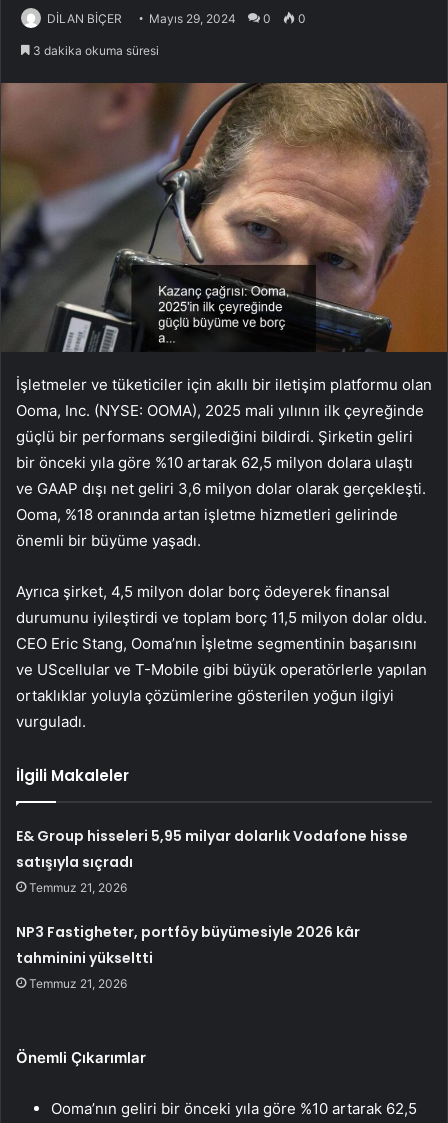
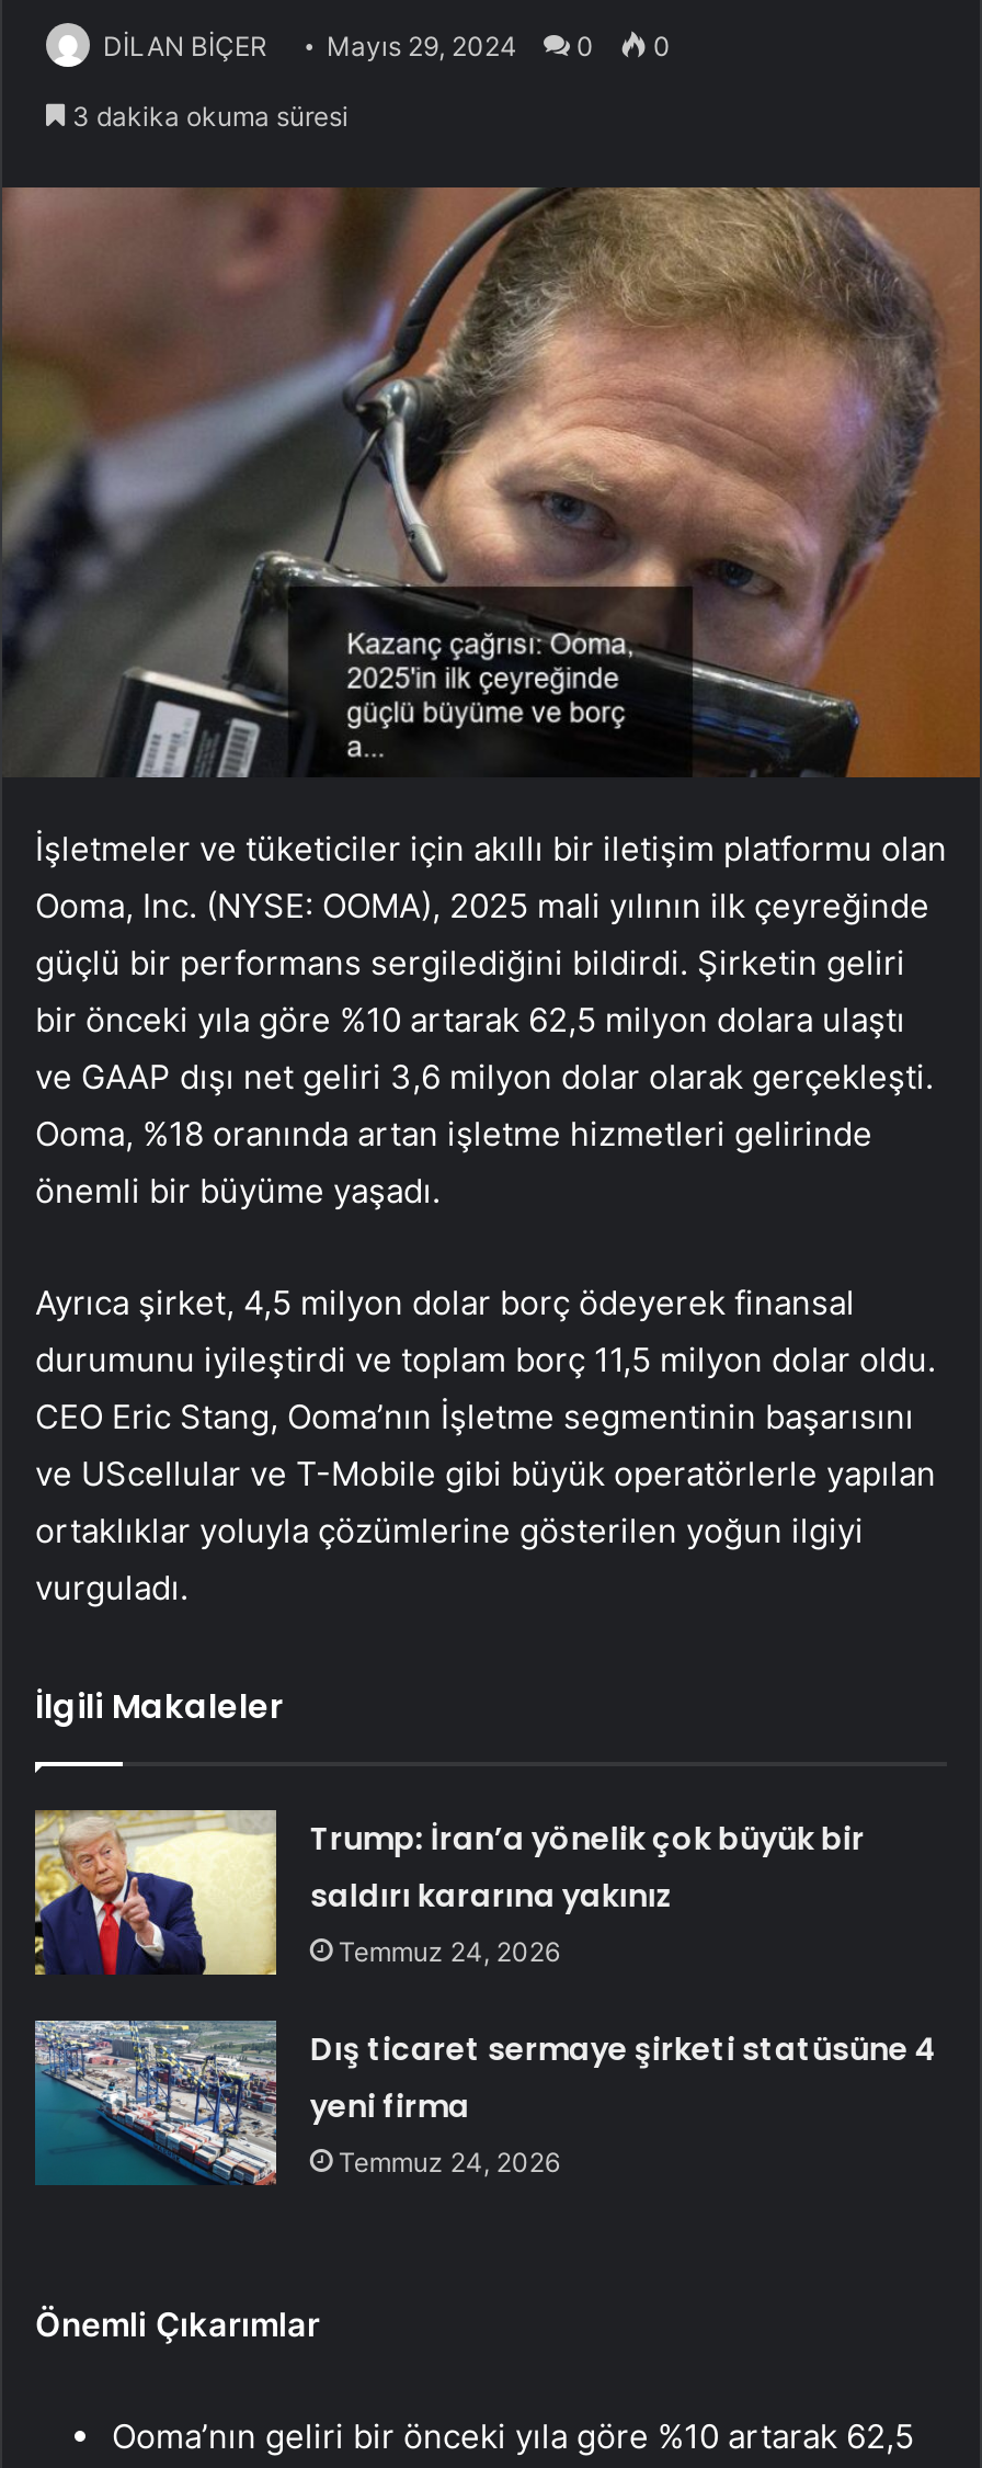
- E& Group hisseleri 5,95 milyar dolarlık Vodafone hisse
- satışıyla sıçradı
- Temmuz 21, 2026
+ Trump: İran’a yönelik çok büyük bir
+ saldırı kararına yakınız
+ Temmuz 24, 2026

- NP3 Fastigheter, portföy büyümesiyle 2026 kâr
- tahminini yükseltti
- Temmuz 21, 2026
+ Dış ticaret sermaye şirketi statüsüne 4
+ yeni firma
+ Temmuz 24, 2026
